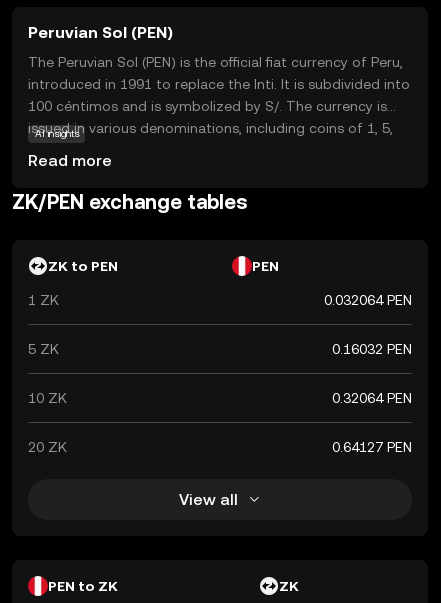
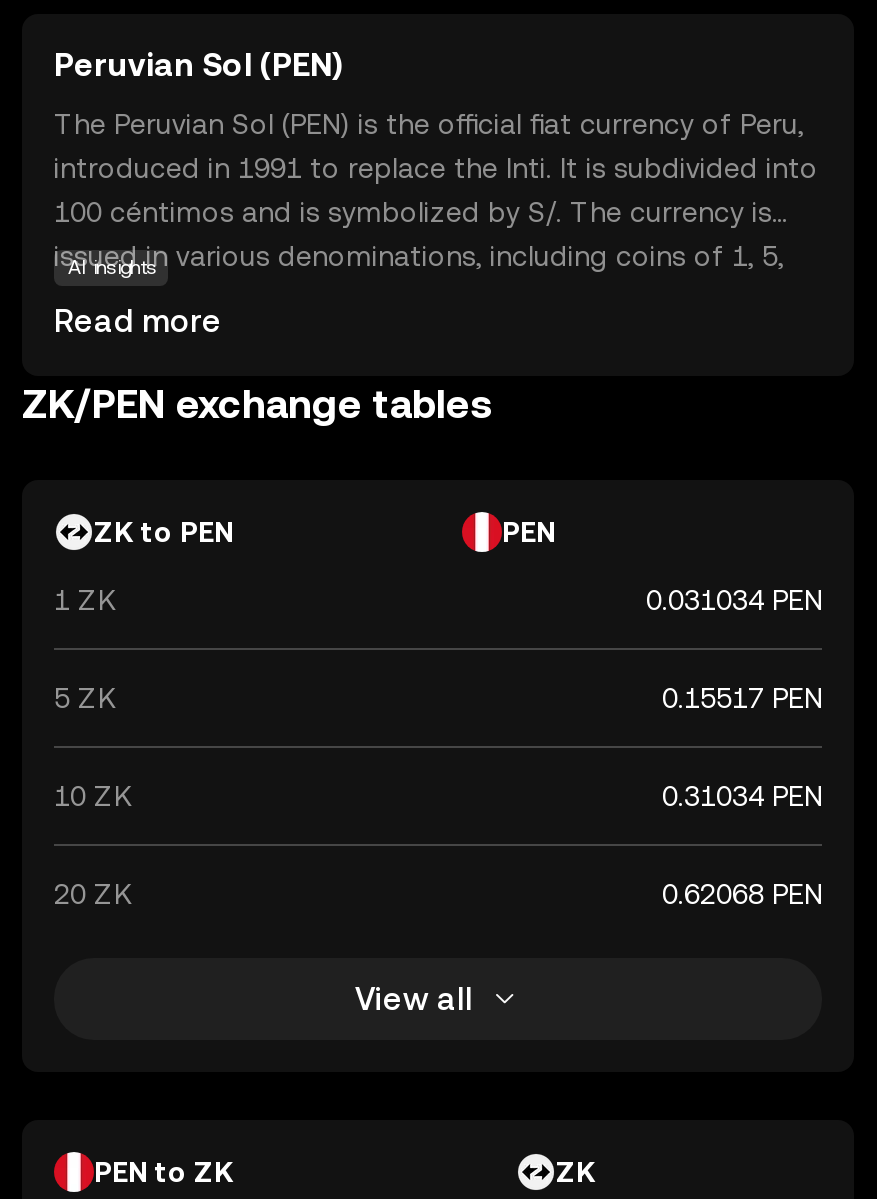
- 0.032064 PEN
+ 0.031034 PEN

- 0.16032 PEN
+ 0.15517 PEN

- 0.32064 PEN
+ 0.31034 PEN

- 0.64127 PEN
+ 0.62068 PEN
